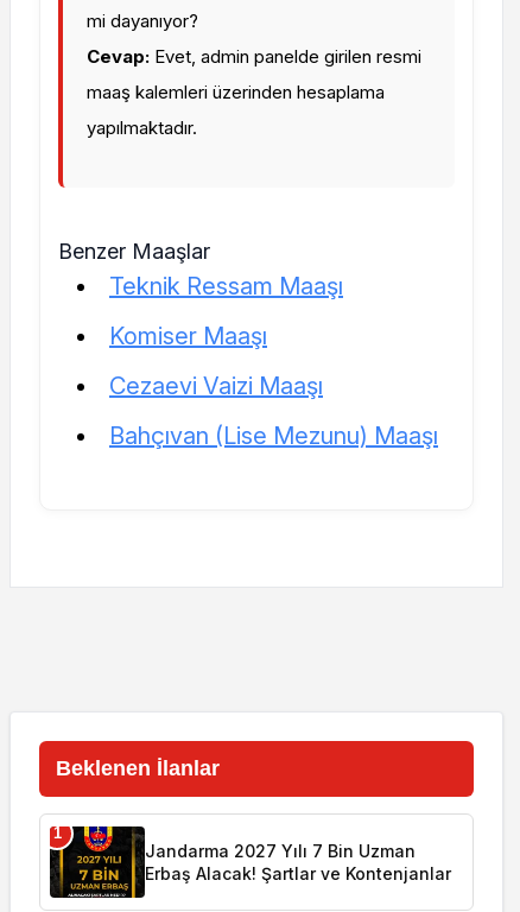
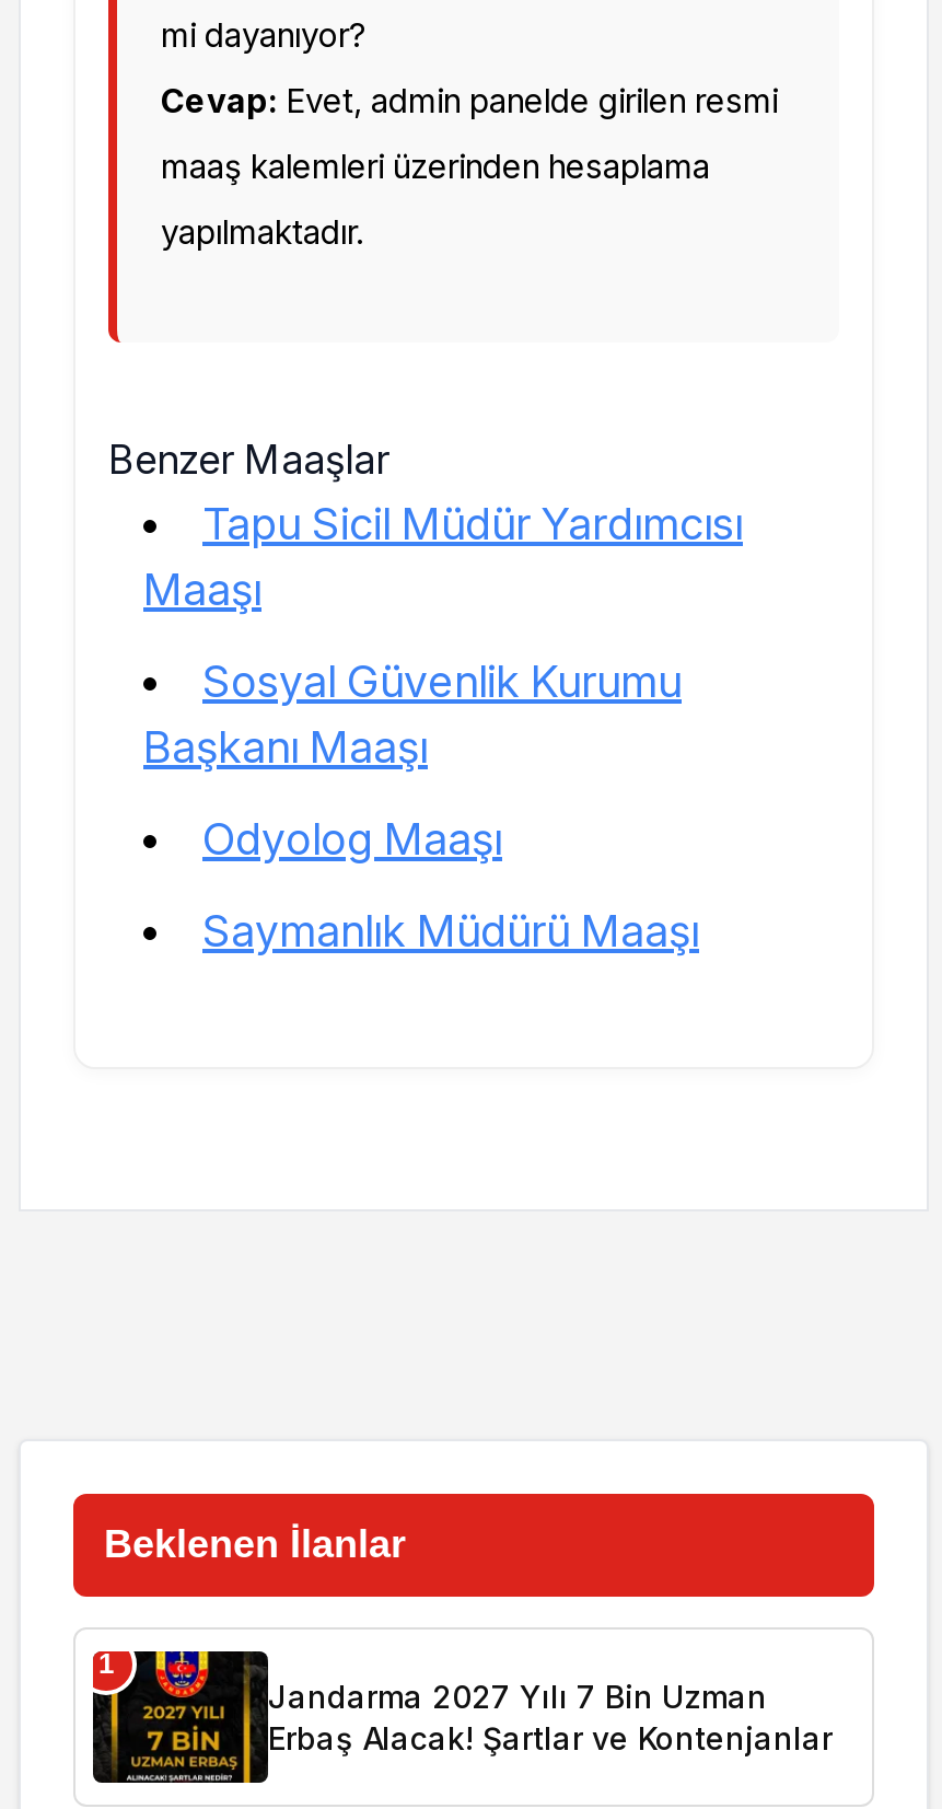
- Teknik Ressam Maaşı
+ Tapu Sicil Müdür Yardımcısı
+ Maaşı

- Komiser Maaşı
+ Sosyal Güvenlik Kurumu
+ Başkanı Maaşı

- Cezaevi Vaizi Maaşı
+ Odyolog Maaşı

- Bahçıvan (Lise Mezunu) Maaşı
+ Saymanlık Müdürü Maaşı
